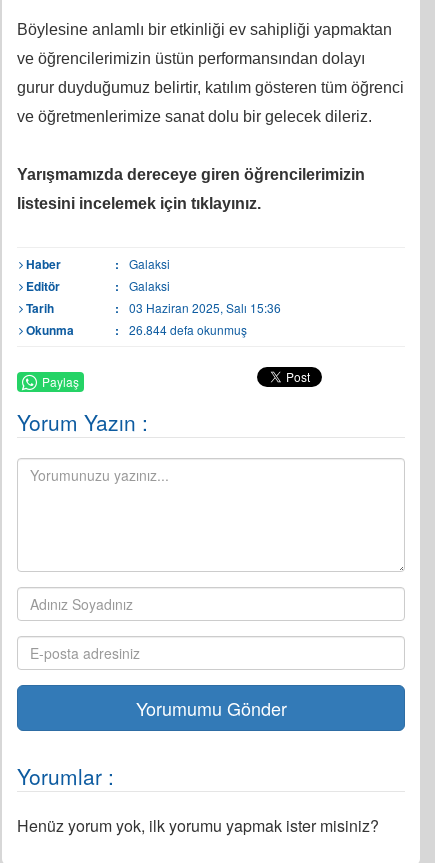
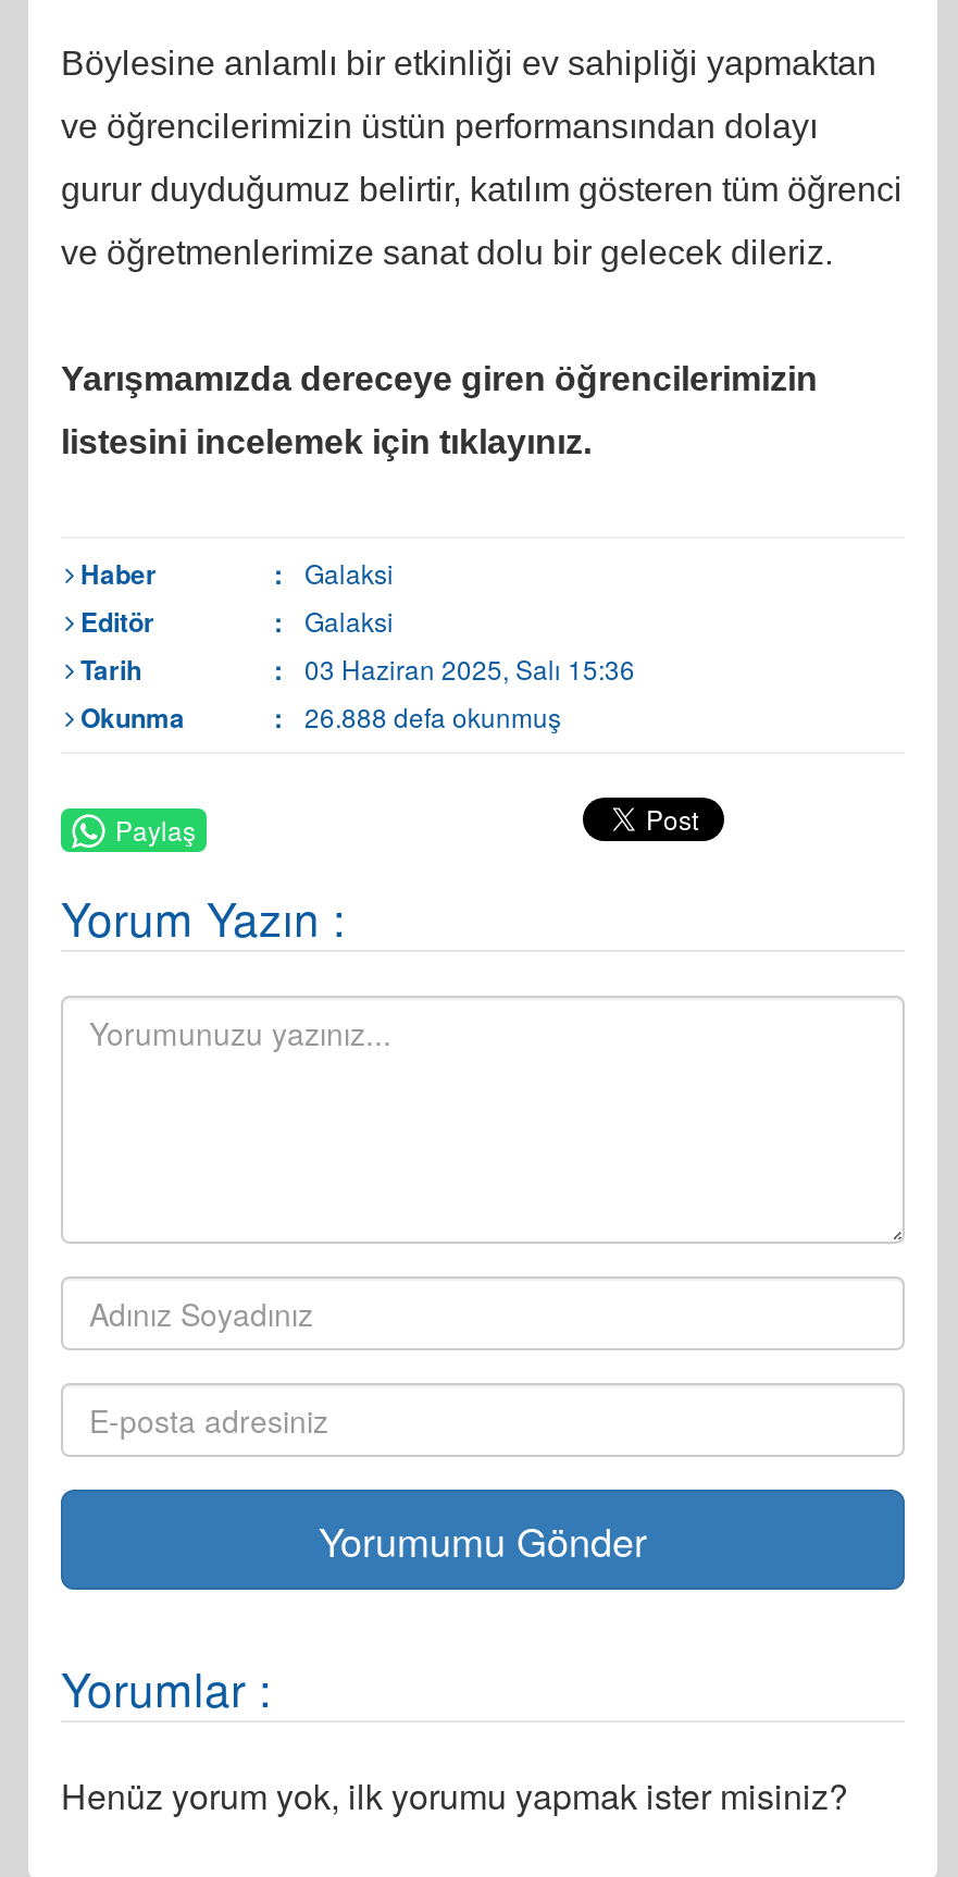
- : 26.844 defa okunmuş
+ : 26.888 defa okunmuş
